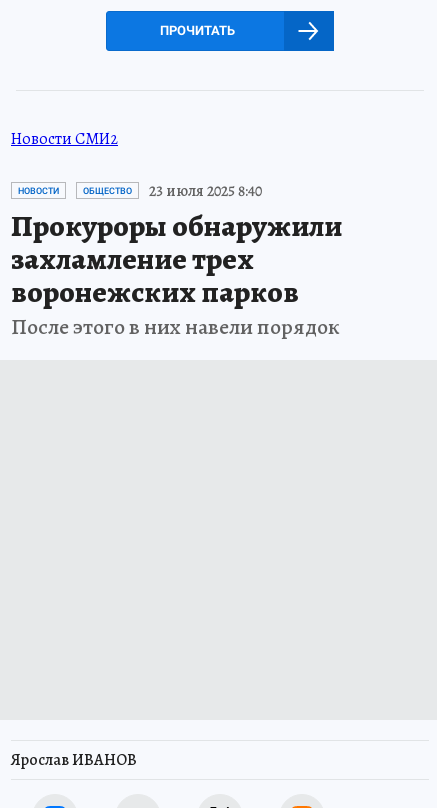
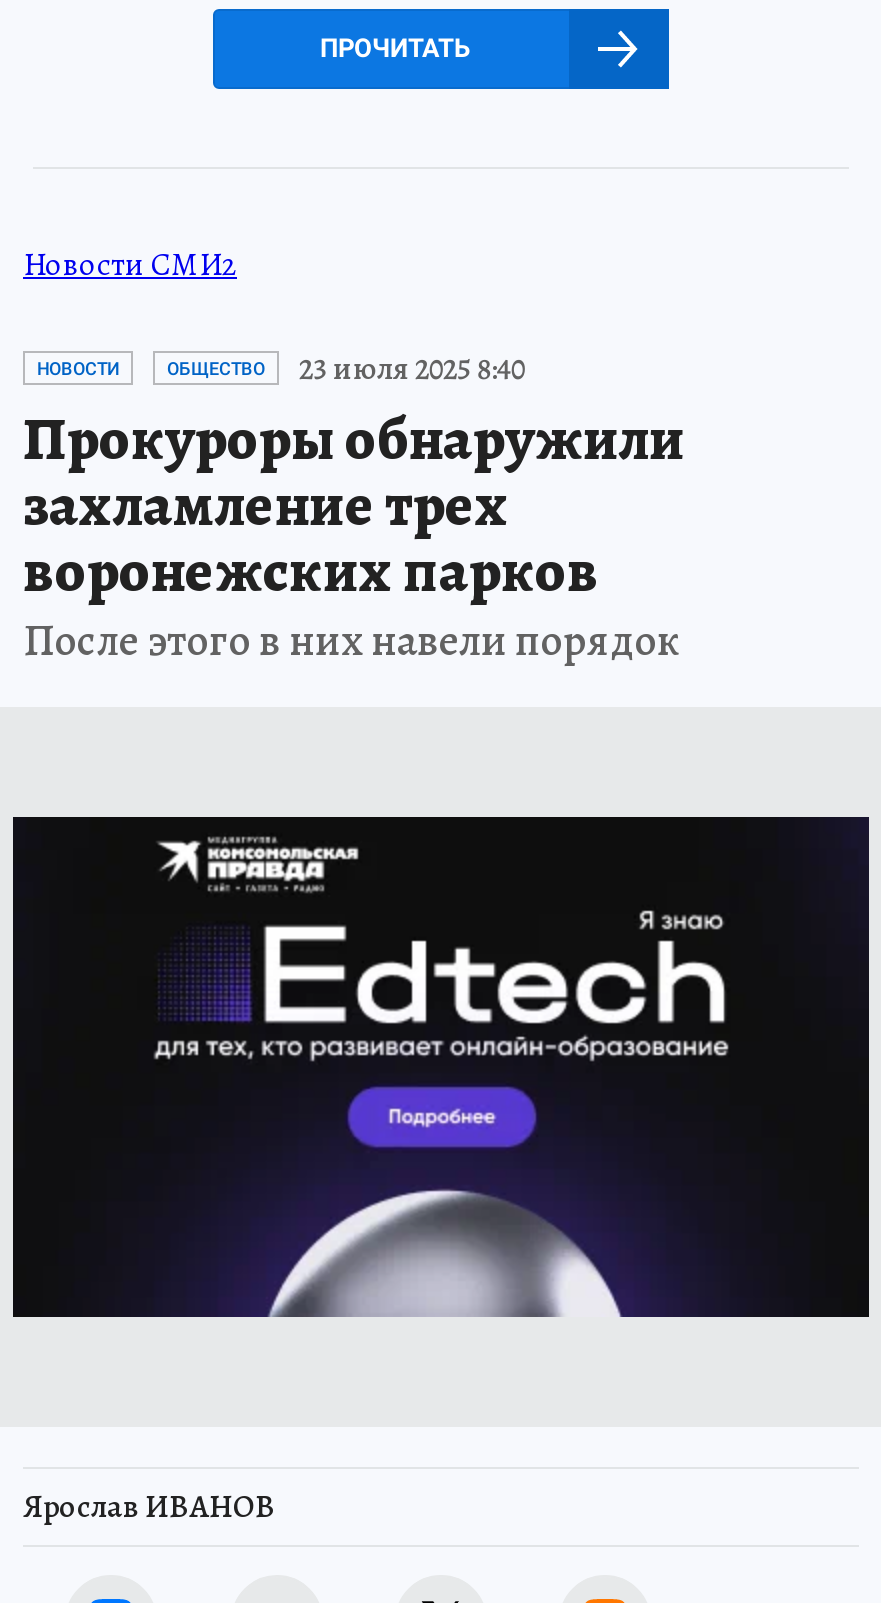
+ [image]
